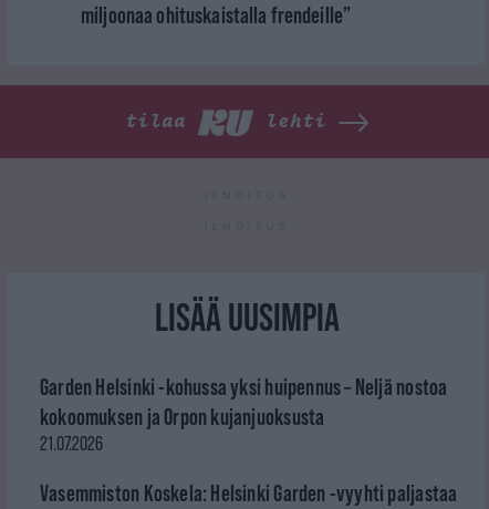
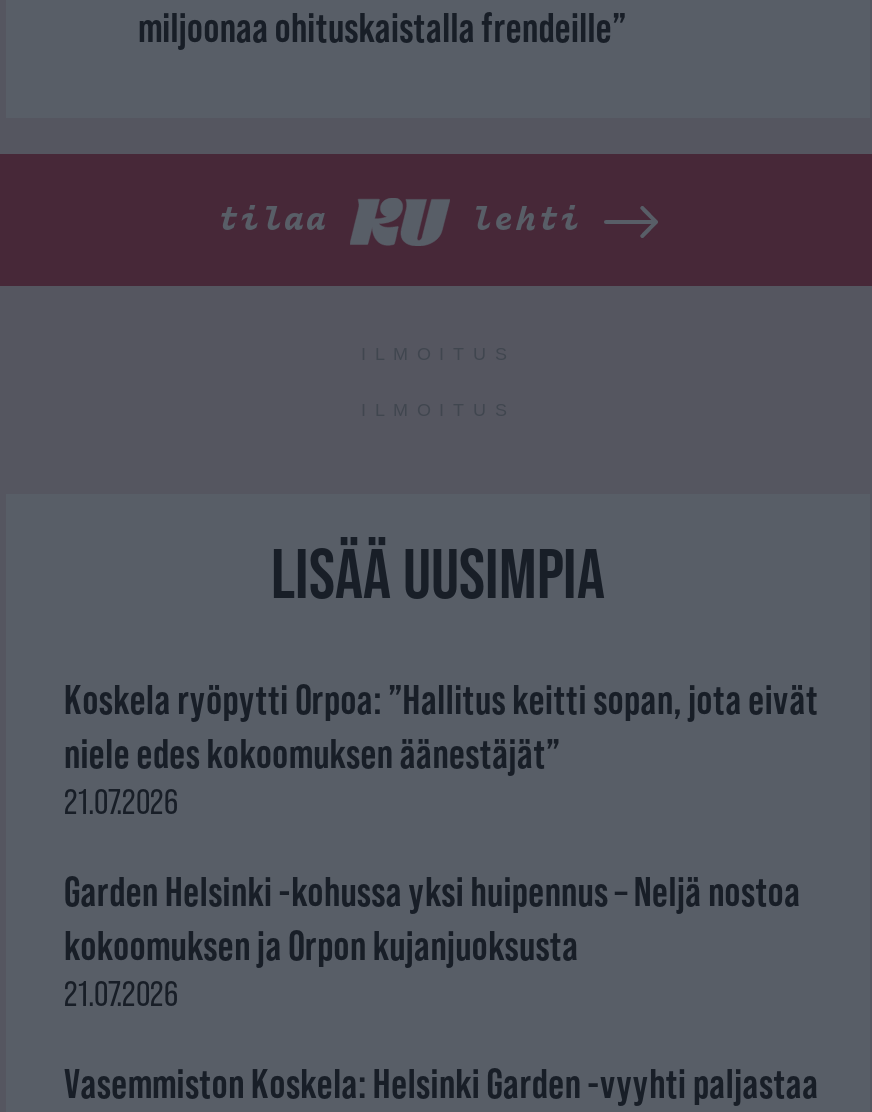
+ Koskela ryöpytti Orpoa: ”Hallitus keitti sopan, jota eivät
+ niele edes kokoomuksen äänestäjät”
+ 21.07.2026
